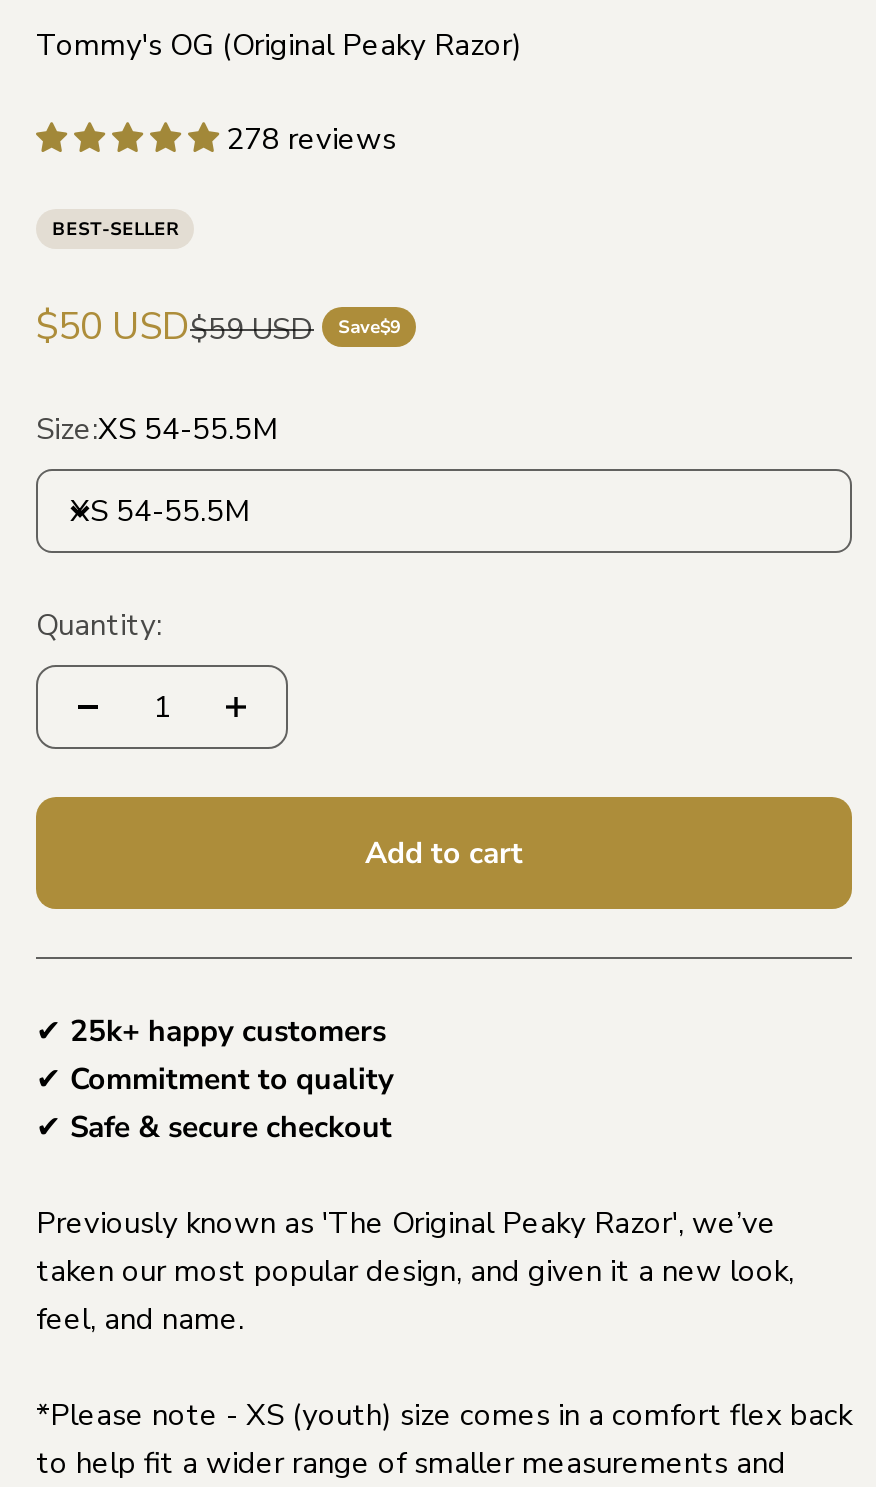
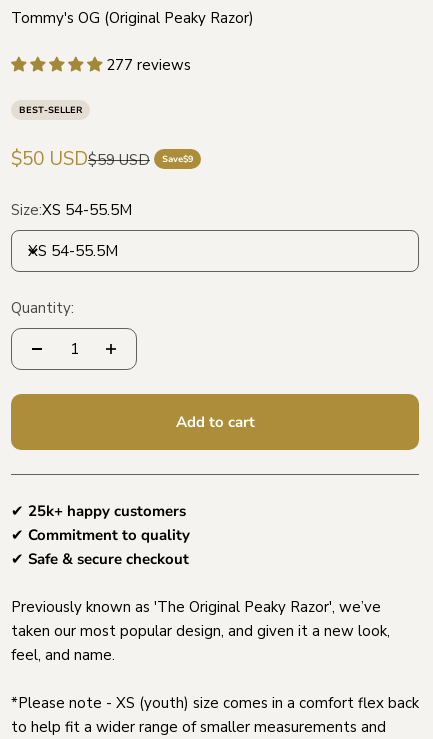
- 278 reviews
+ 277 reviews
